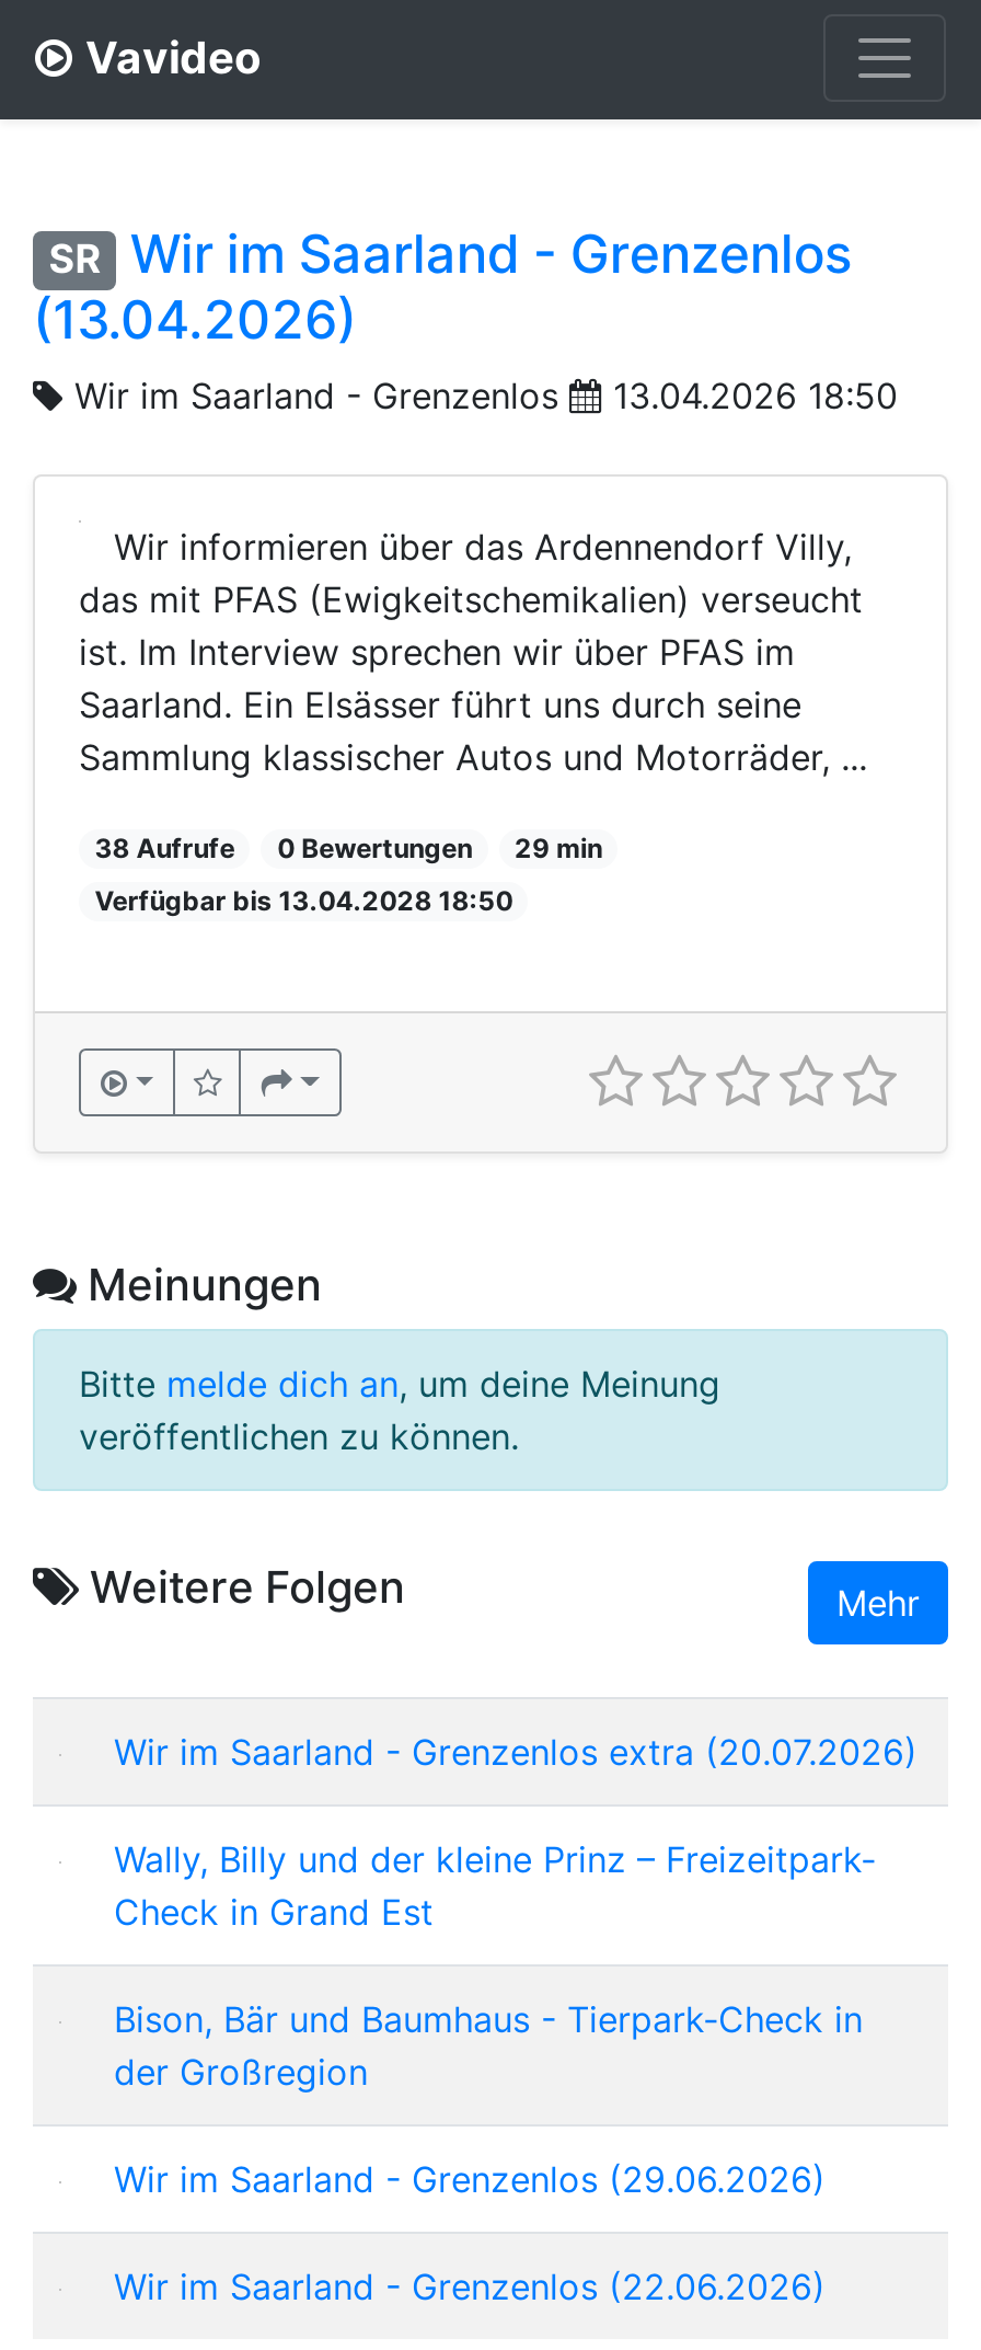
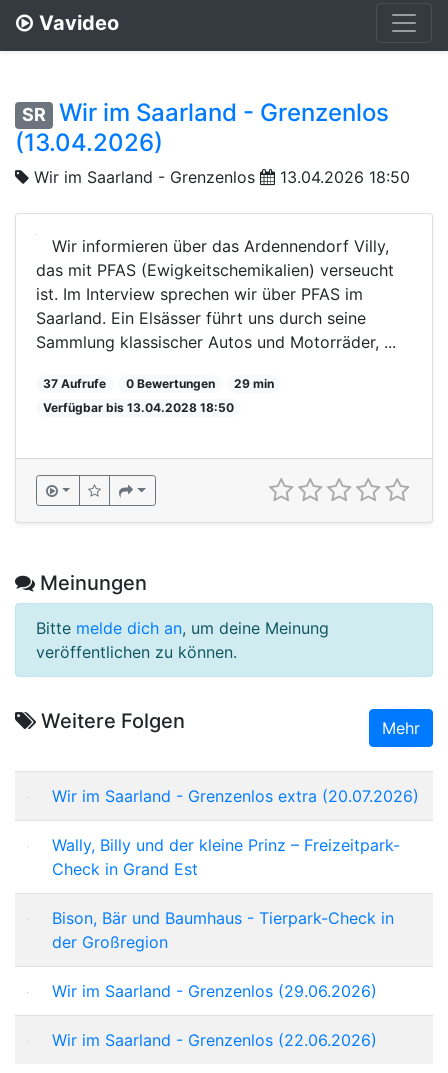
- 38 Aufrufe
+ 37 Aufrufe
